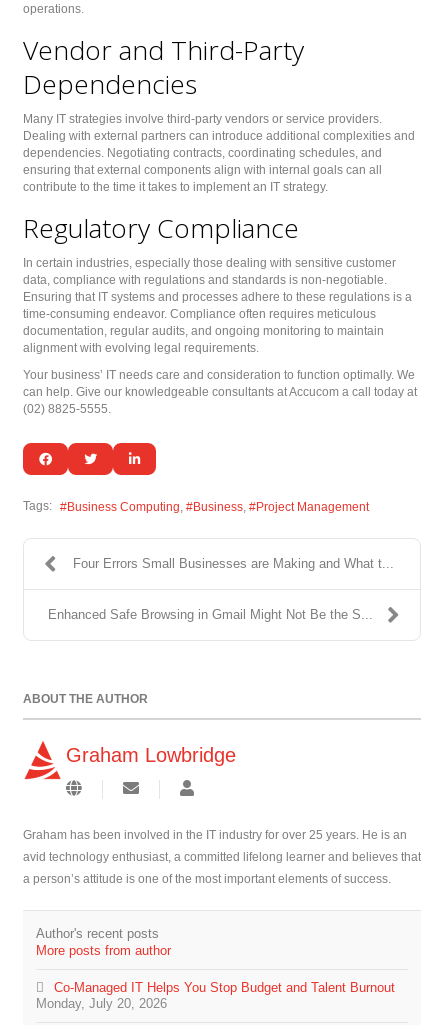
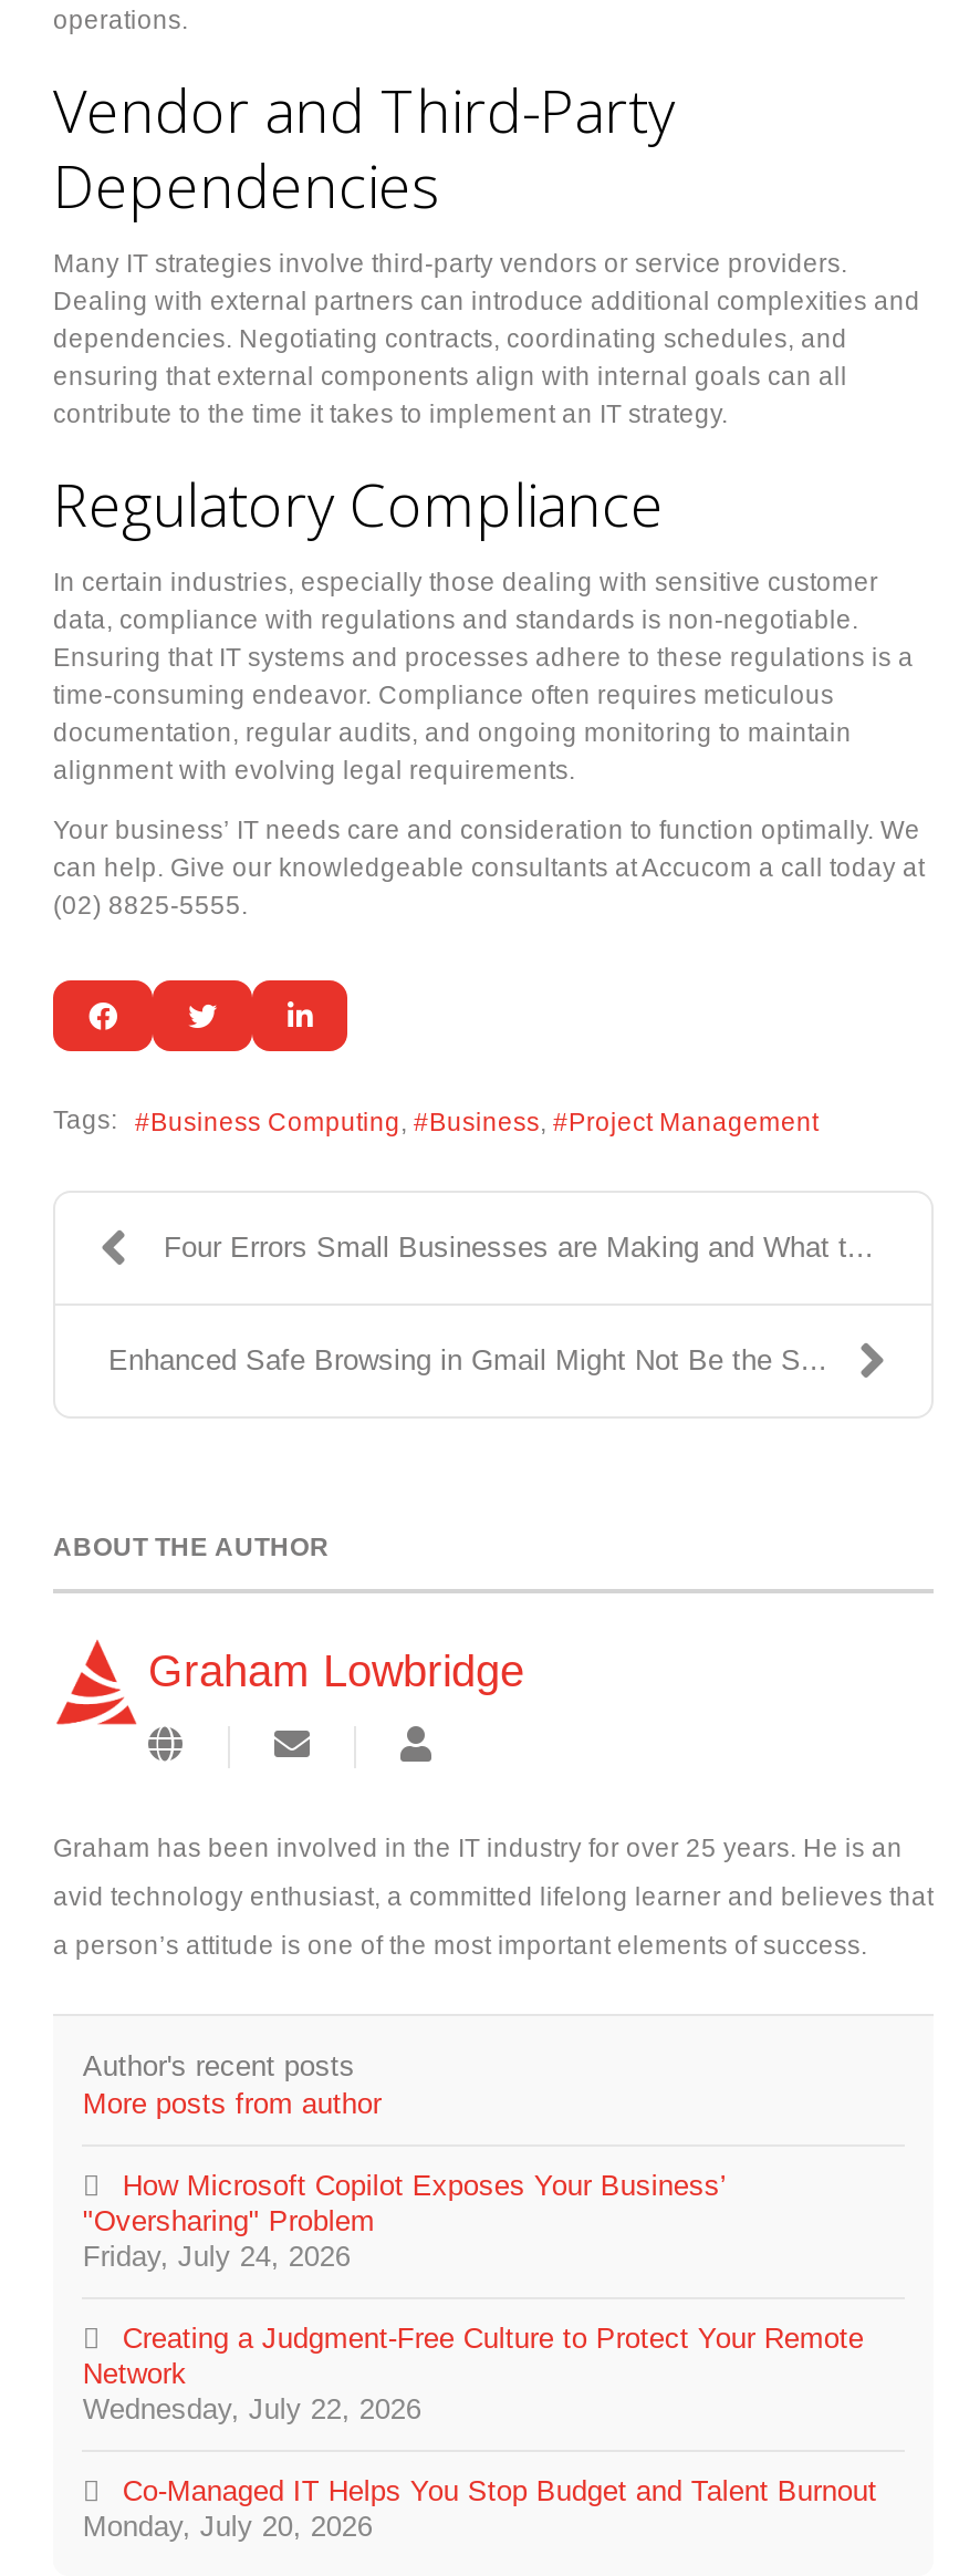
+ Friday, July 24, 2026

+ How Microsoft Copilot Exposes Your Business’
+ "Oversharing" Problem

+ Wednesday, July 22, 2026

+ Creating a Judgment-Free Culture to Protect Your Remote
+ Network
